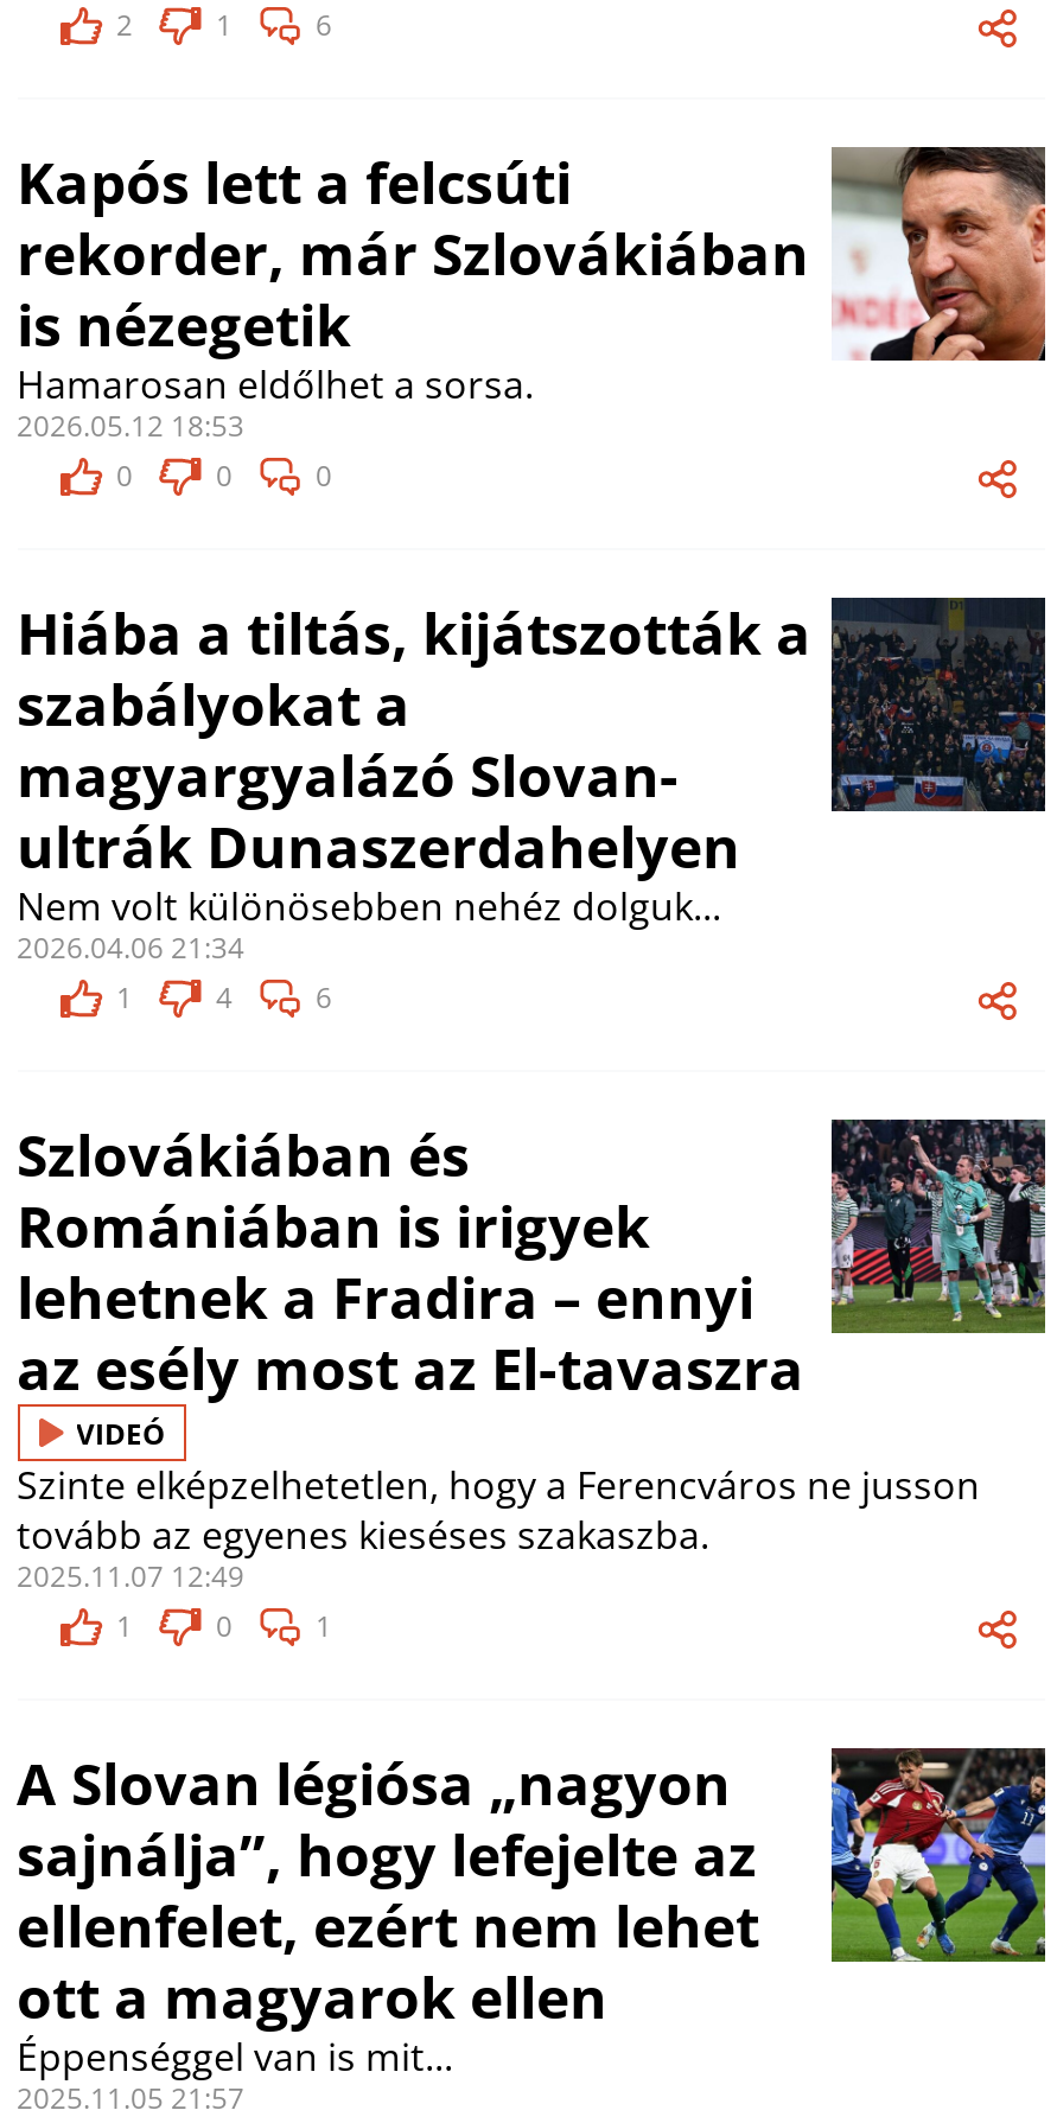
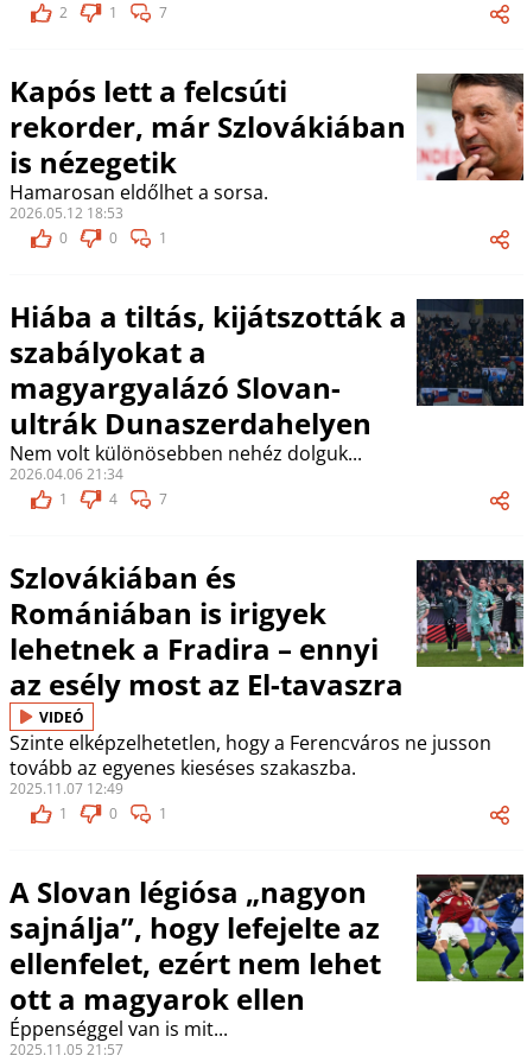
- 6
+ 7

- 0
+ 1

- 6
+ 7
